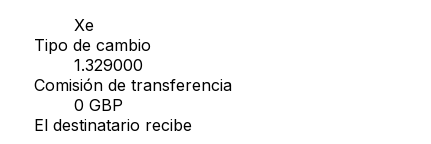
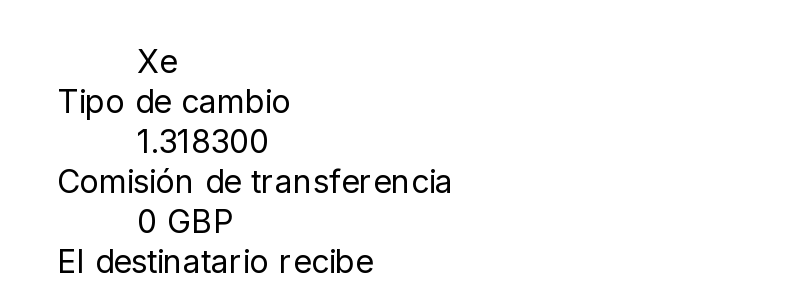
- 1.329000
+ 1.318300
